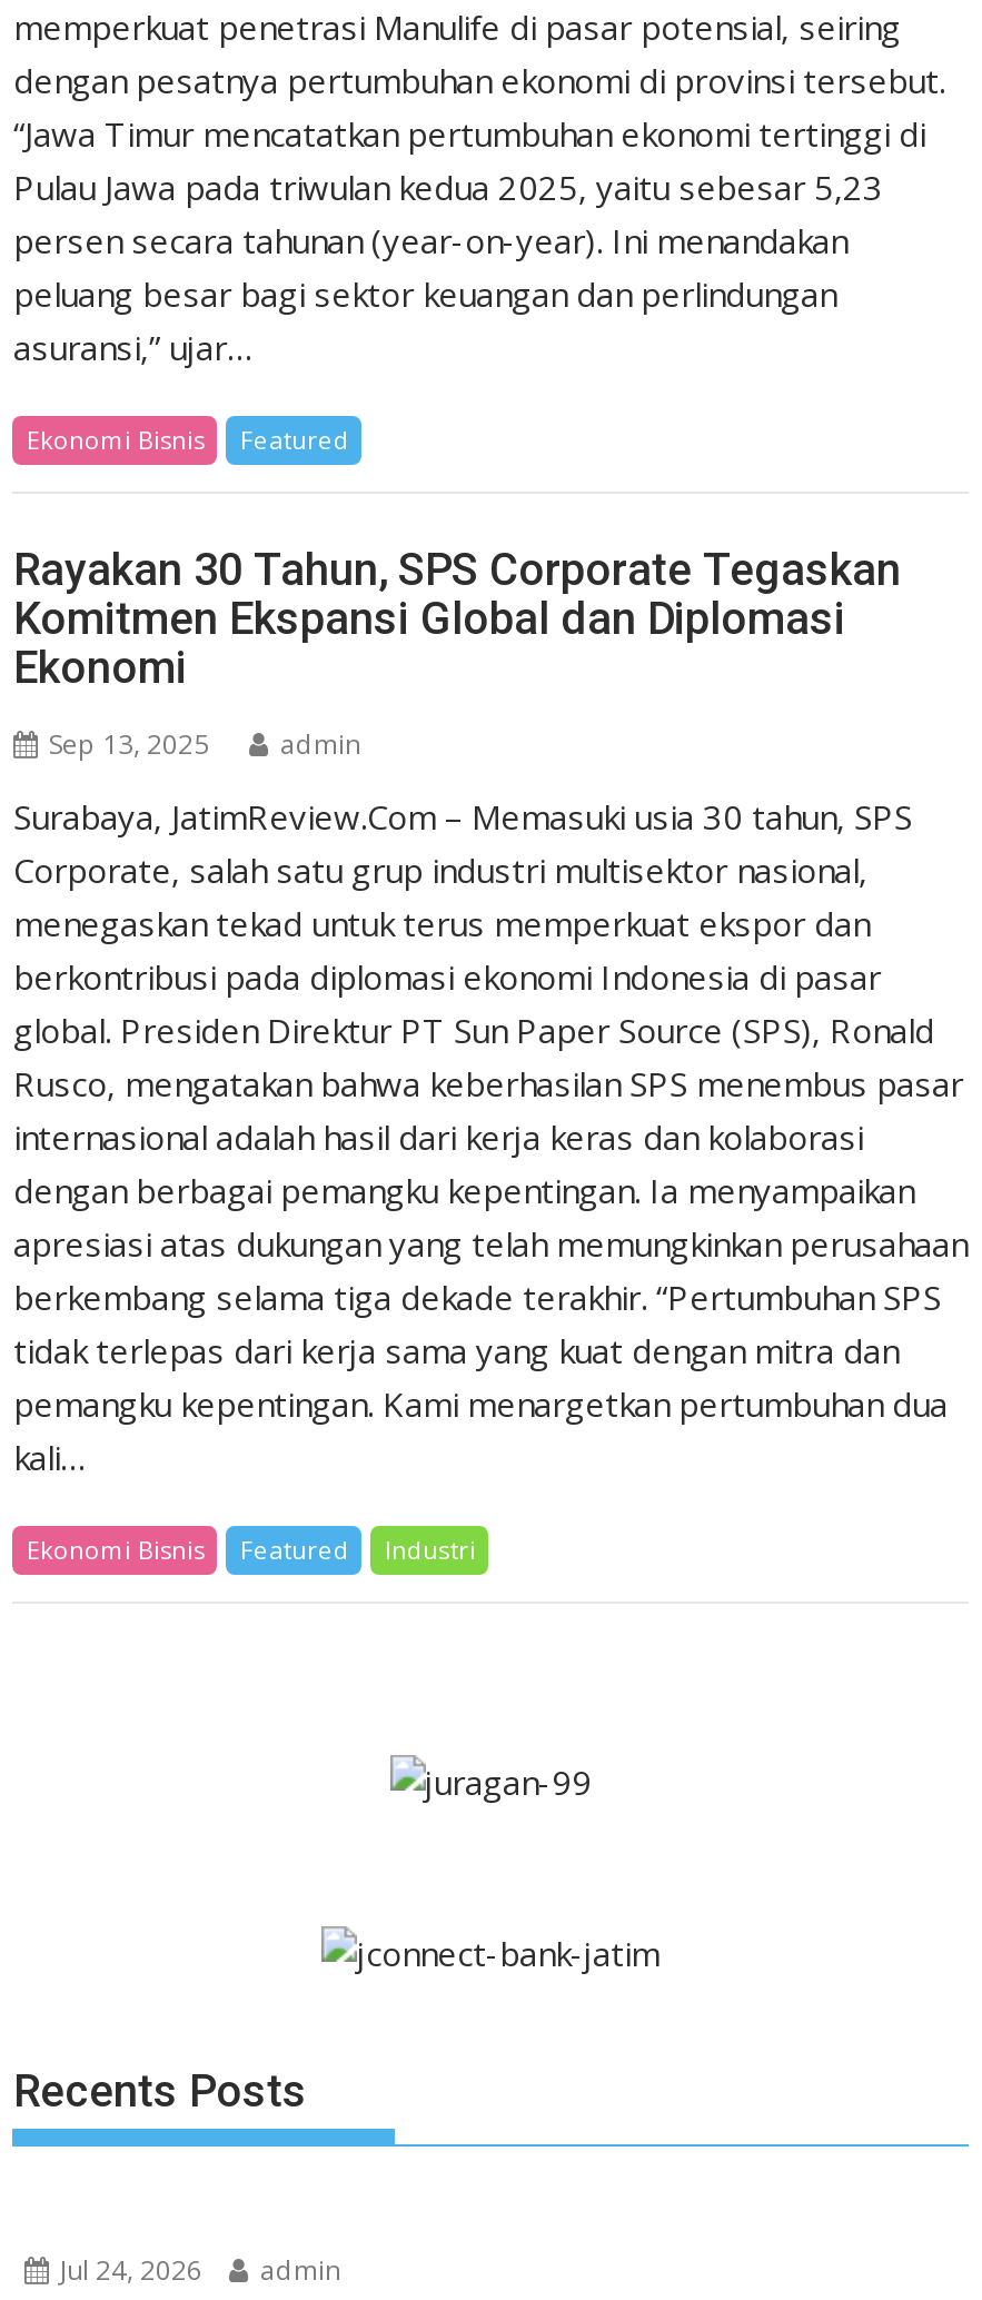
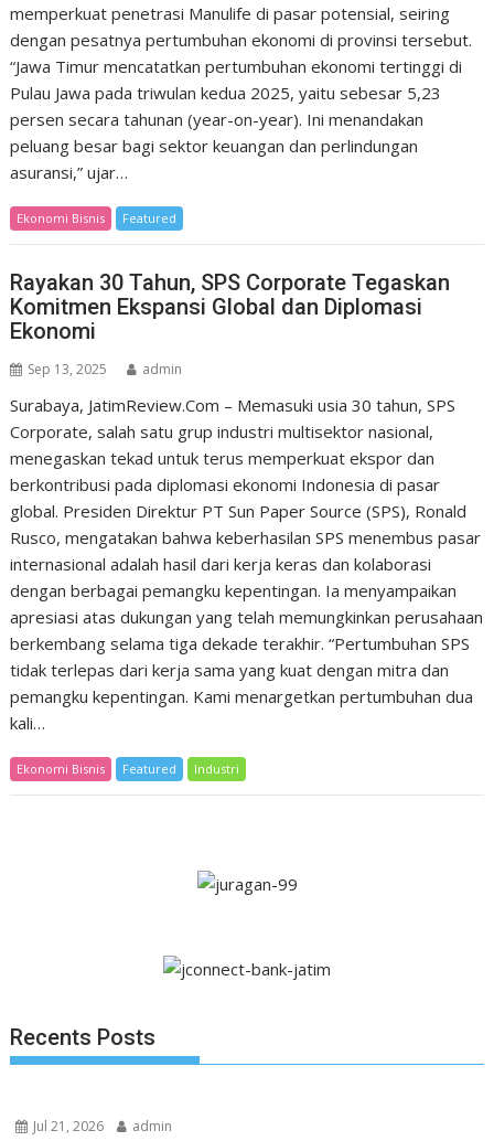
- Jul 24, 2026 admin
+ Jul 21, 2026 admin
